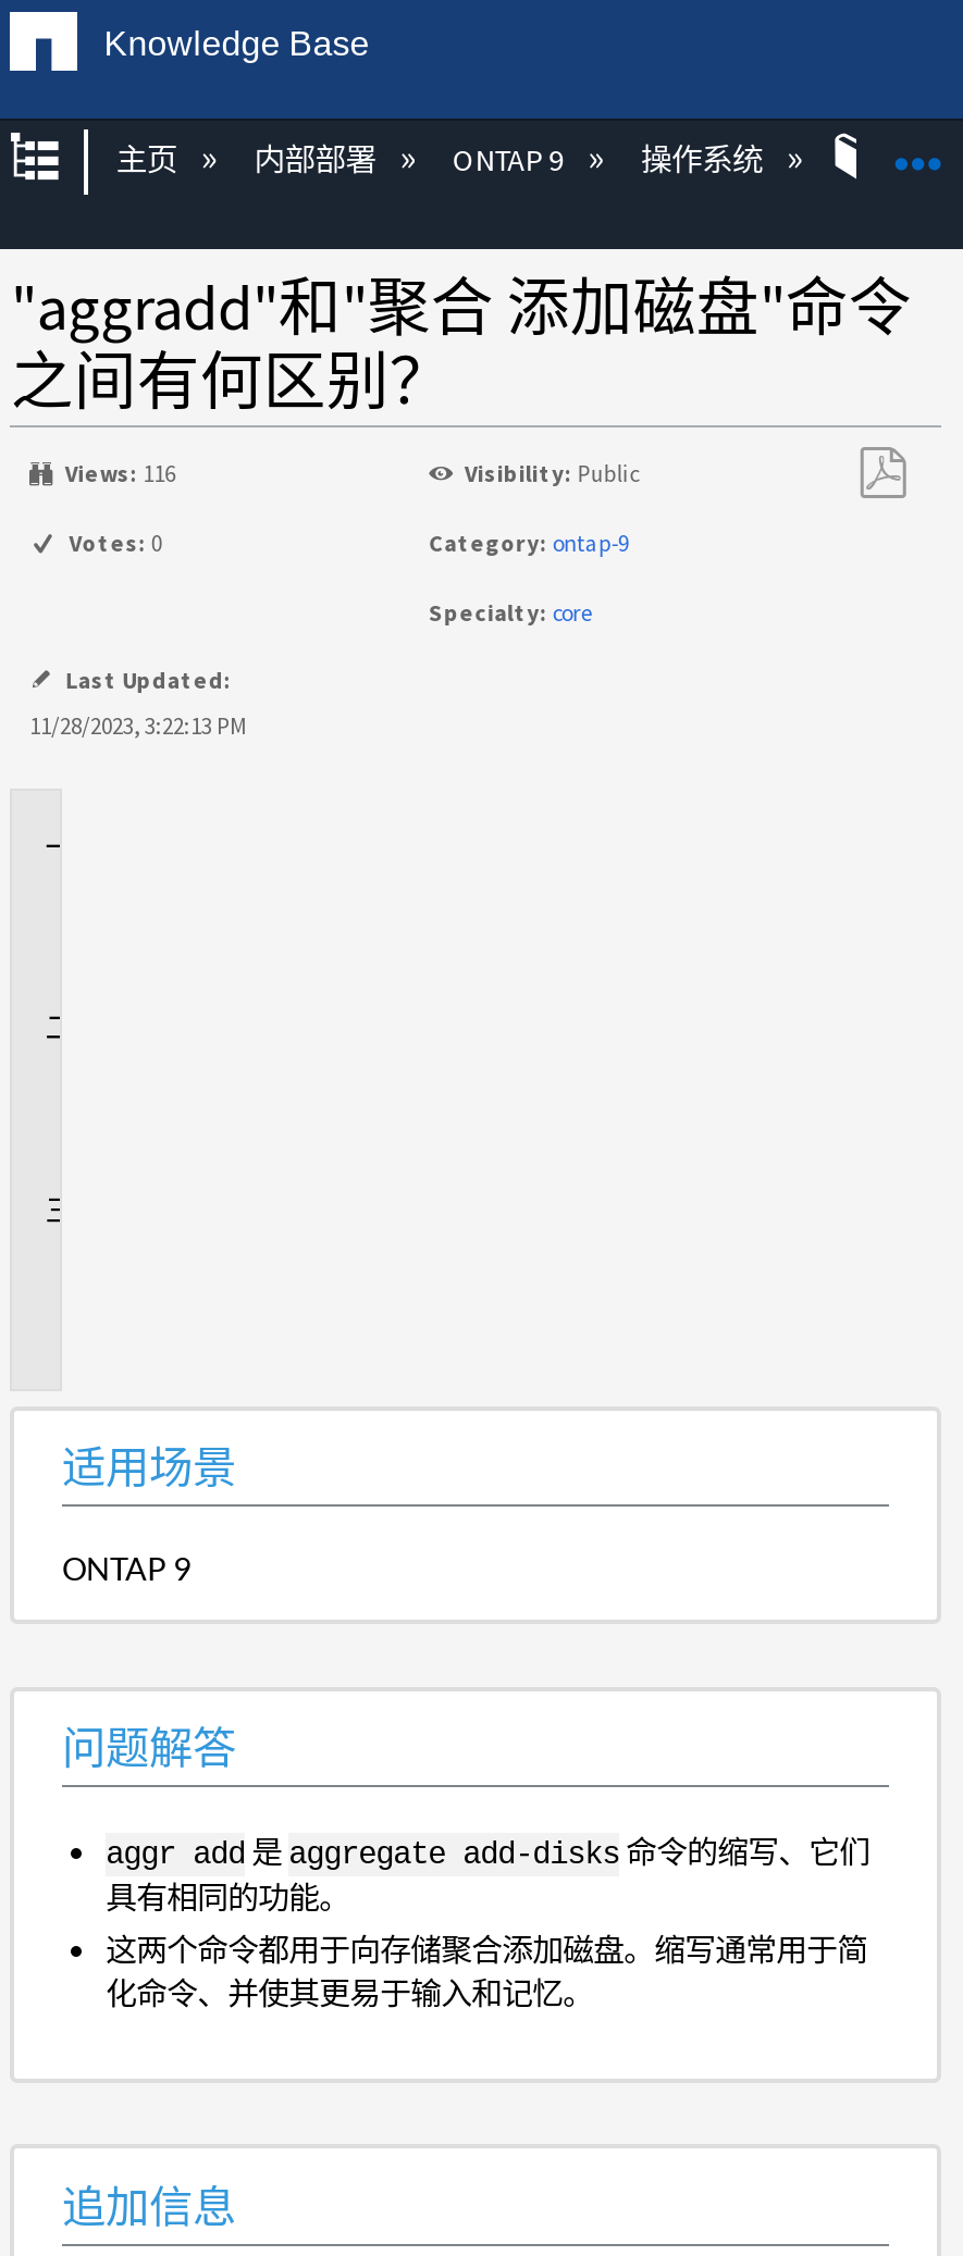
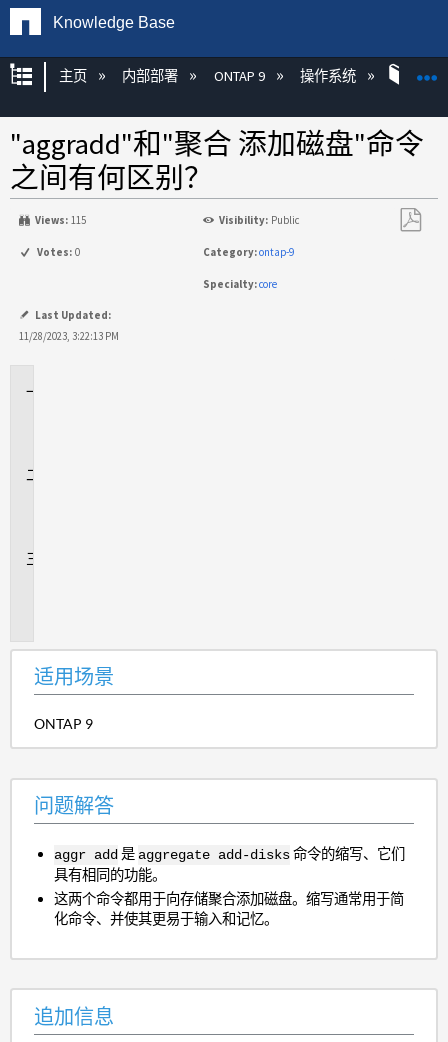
- Views: 116
+ Views: 115
